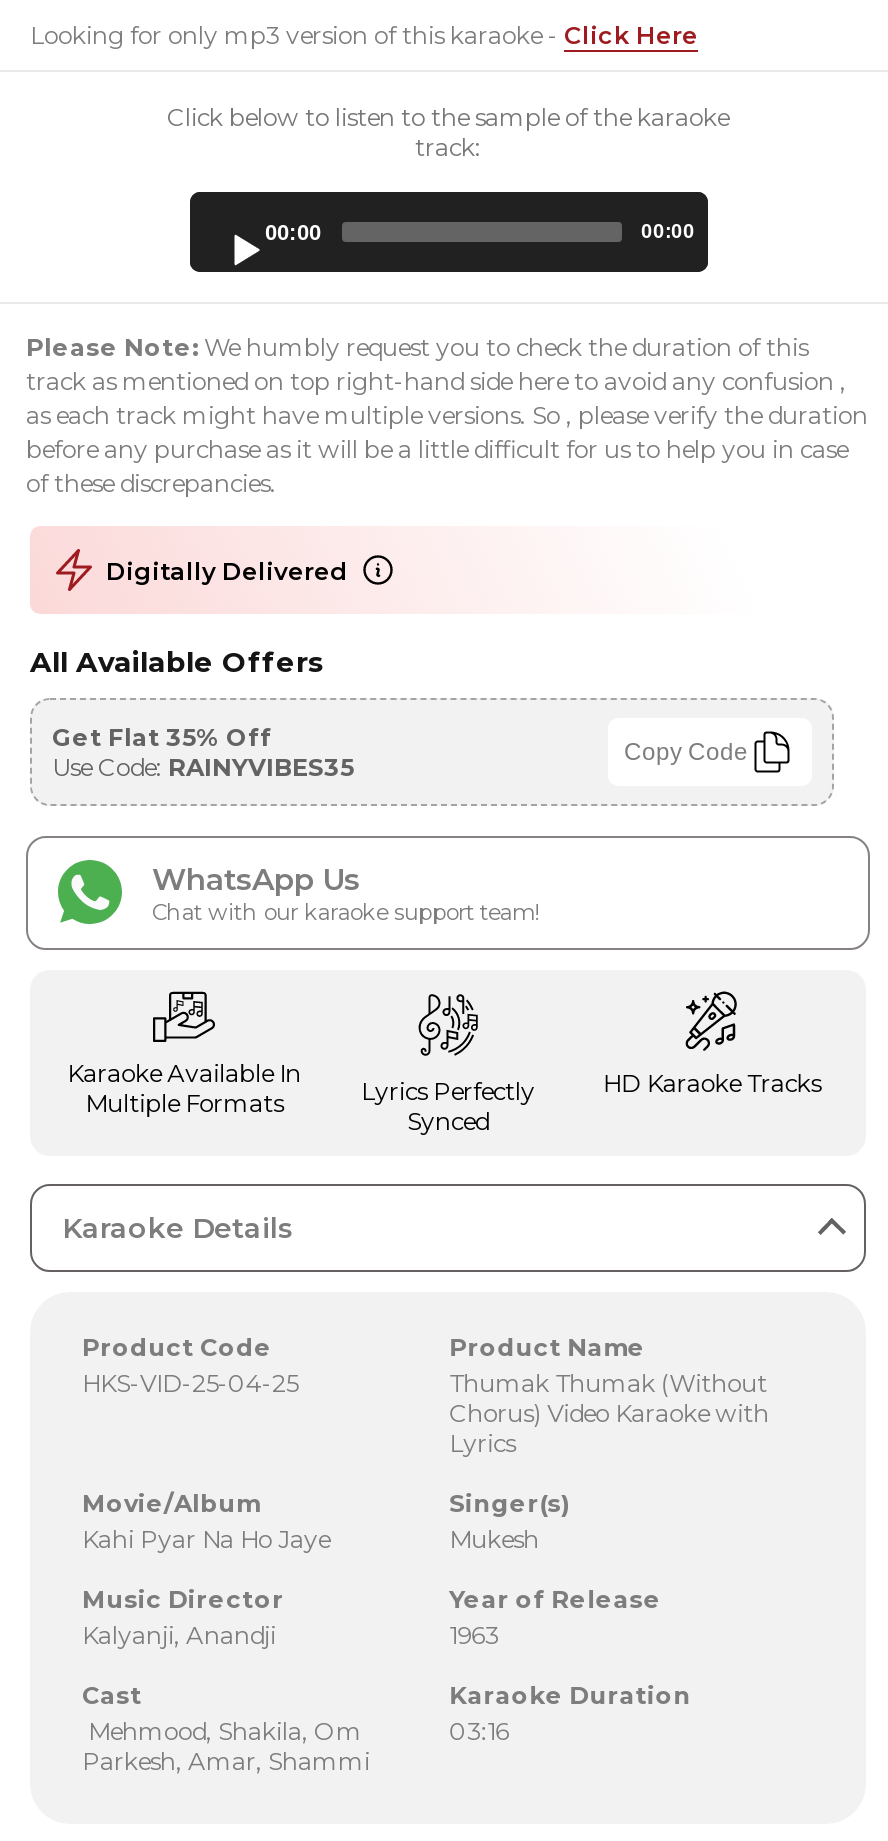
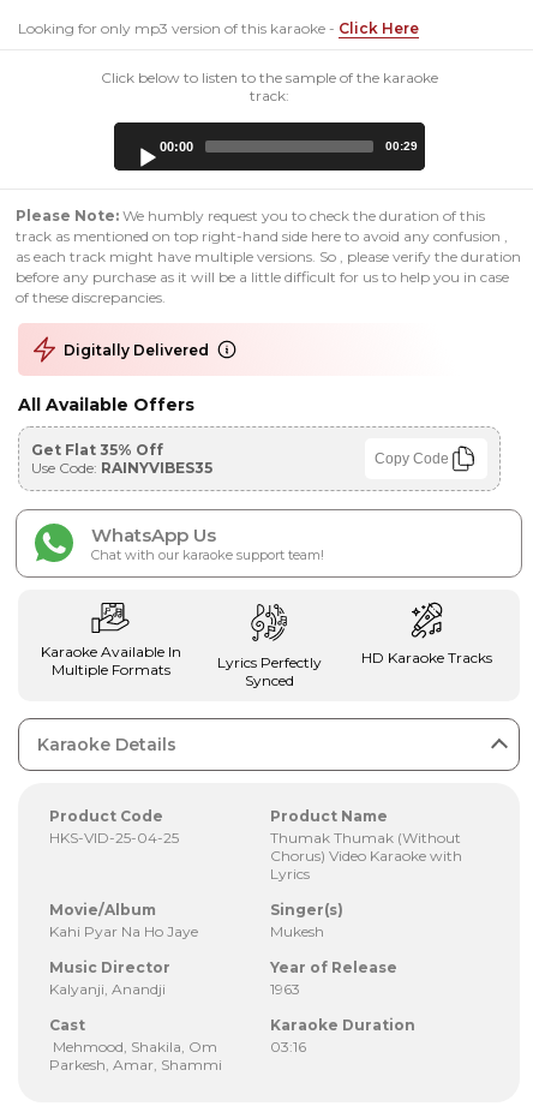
- 00:00
+ 00:29
